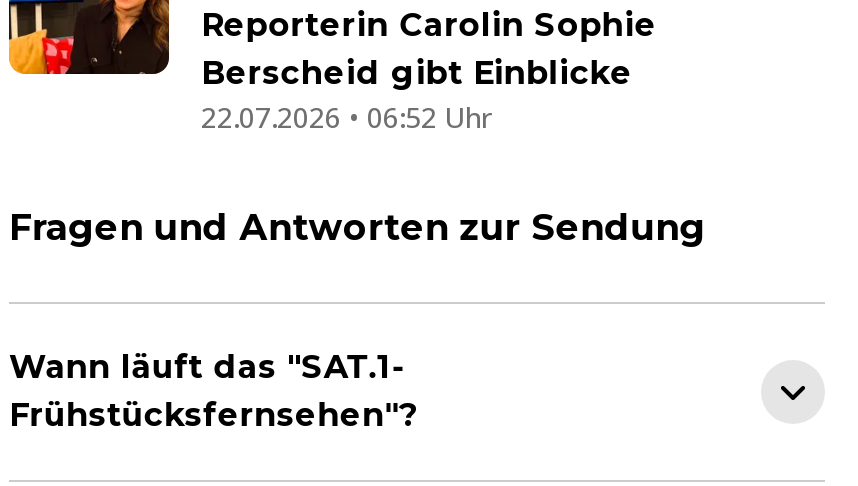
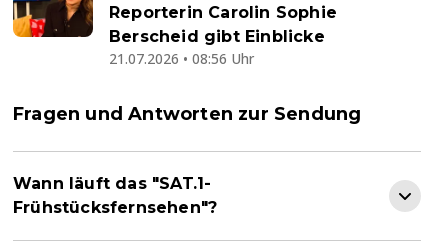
- 22.07.2026 • 06:52 Uhr
+ 21.07.2026 • 08:56 Uhr
